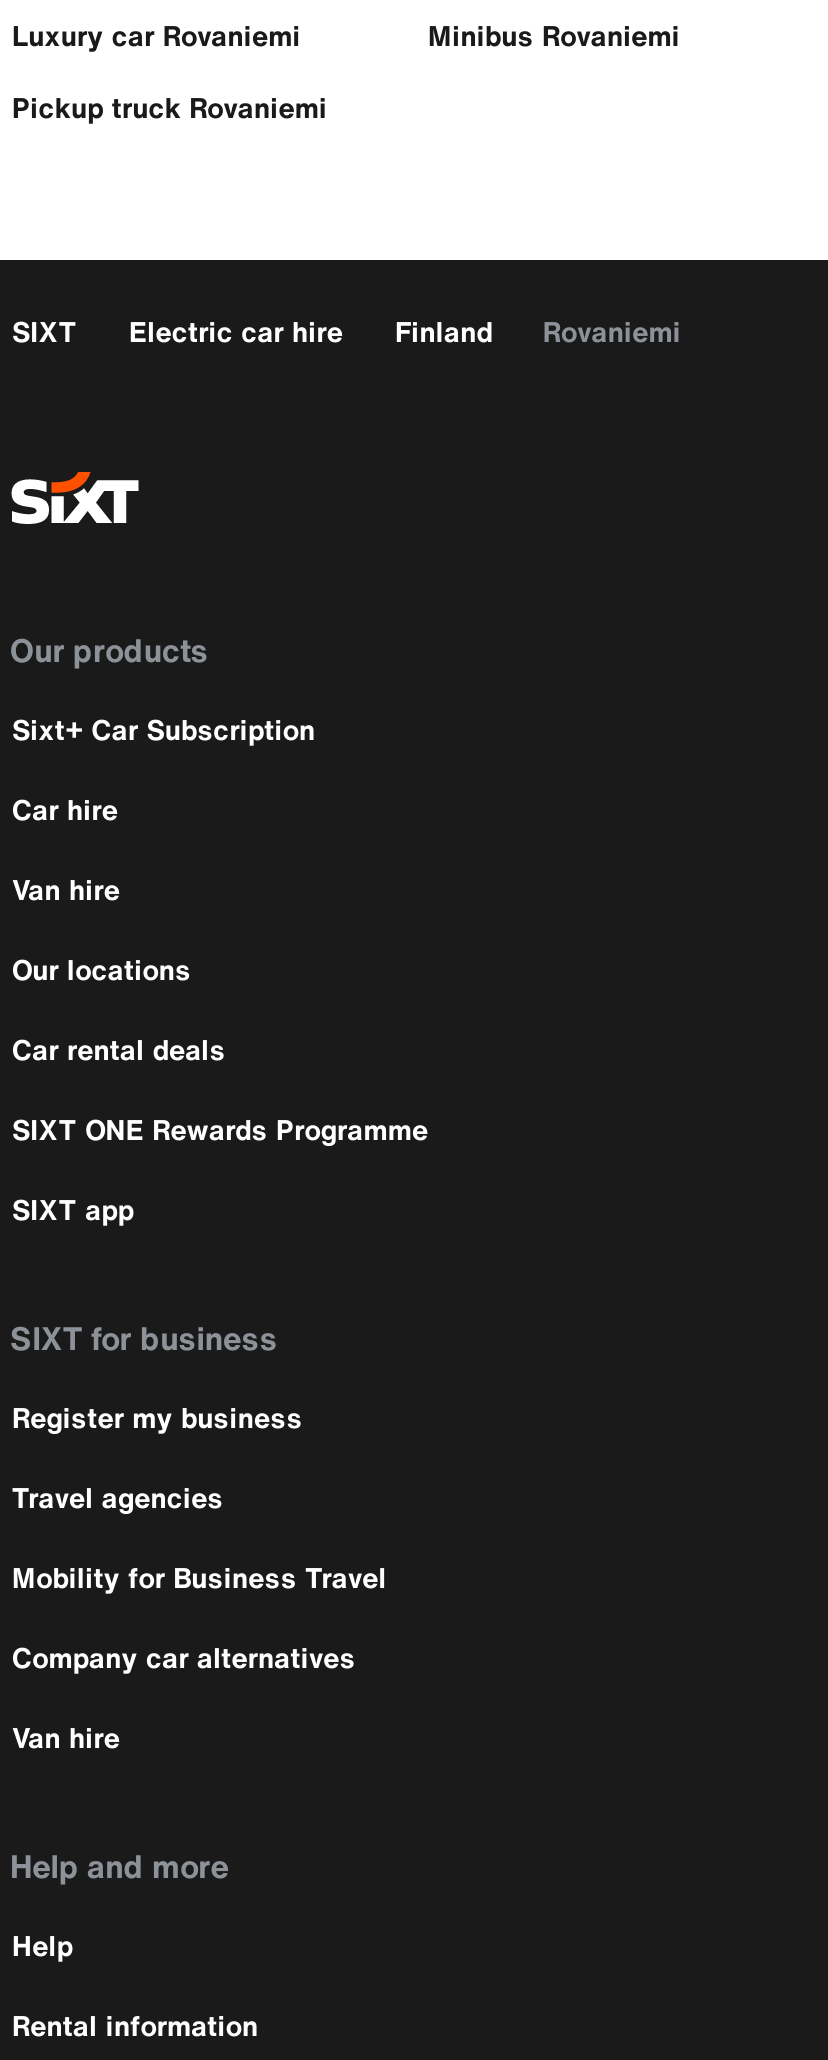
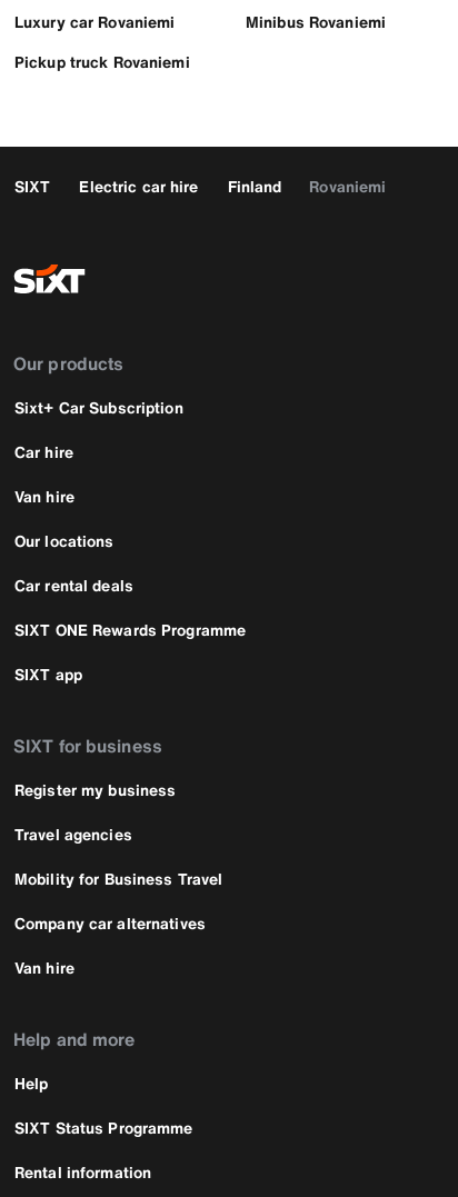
+ SIXT Status Programme
